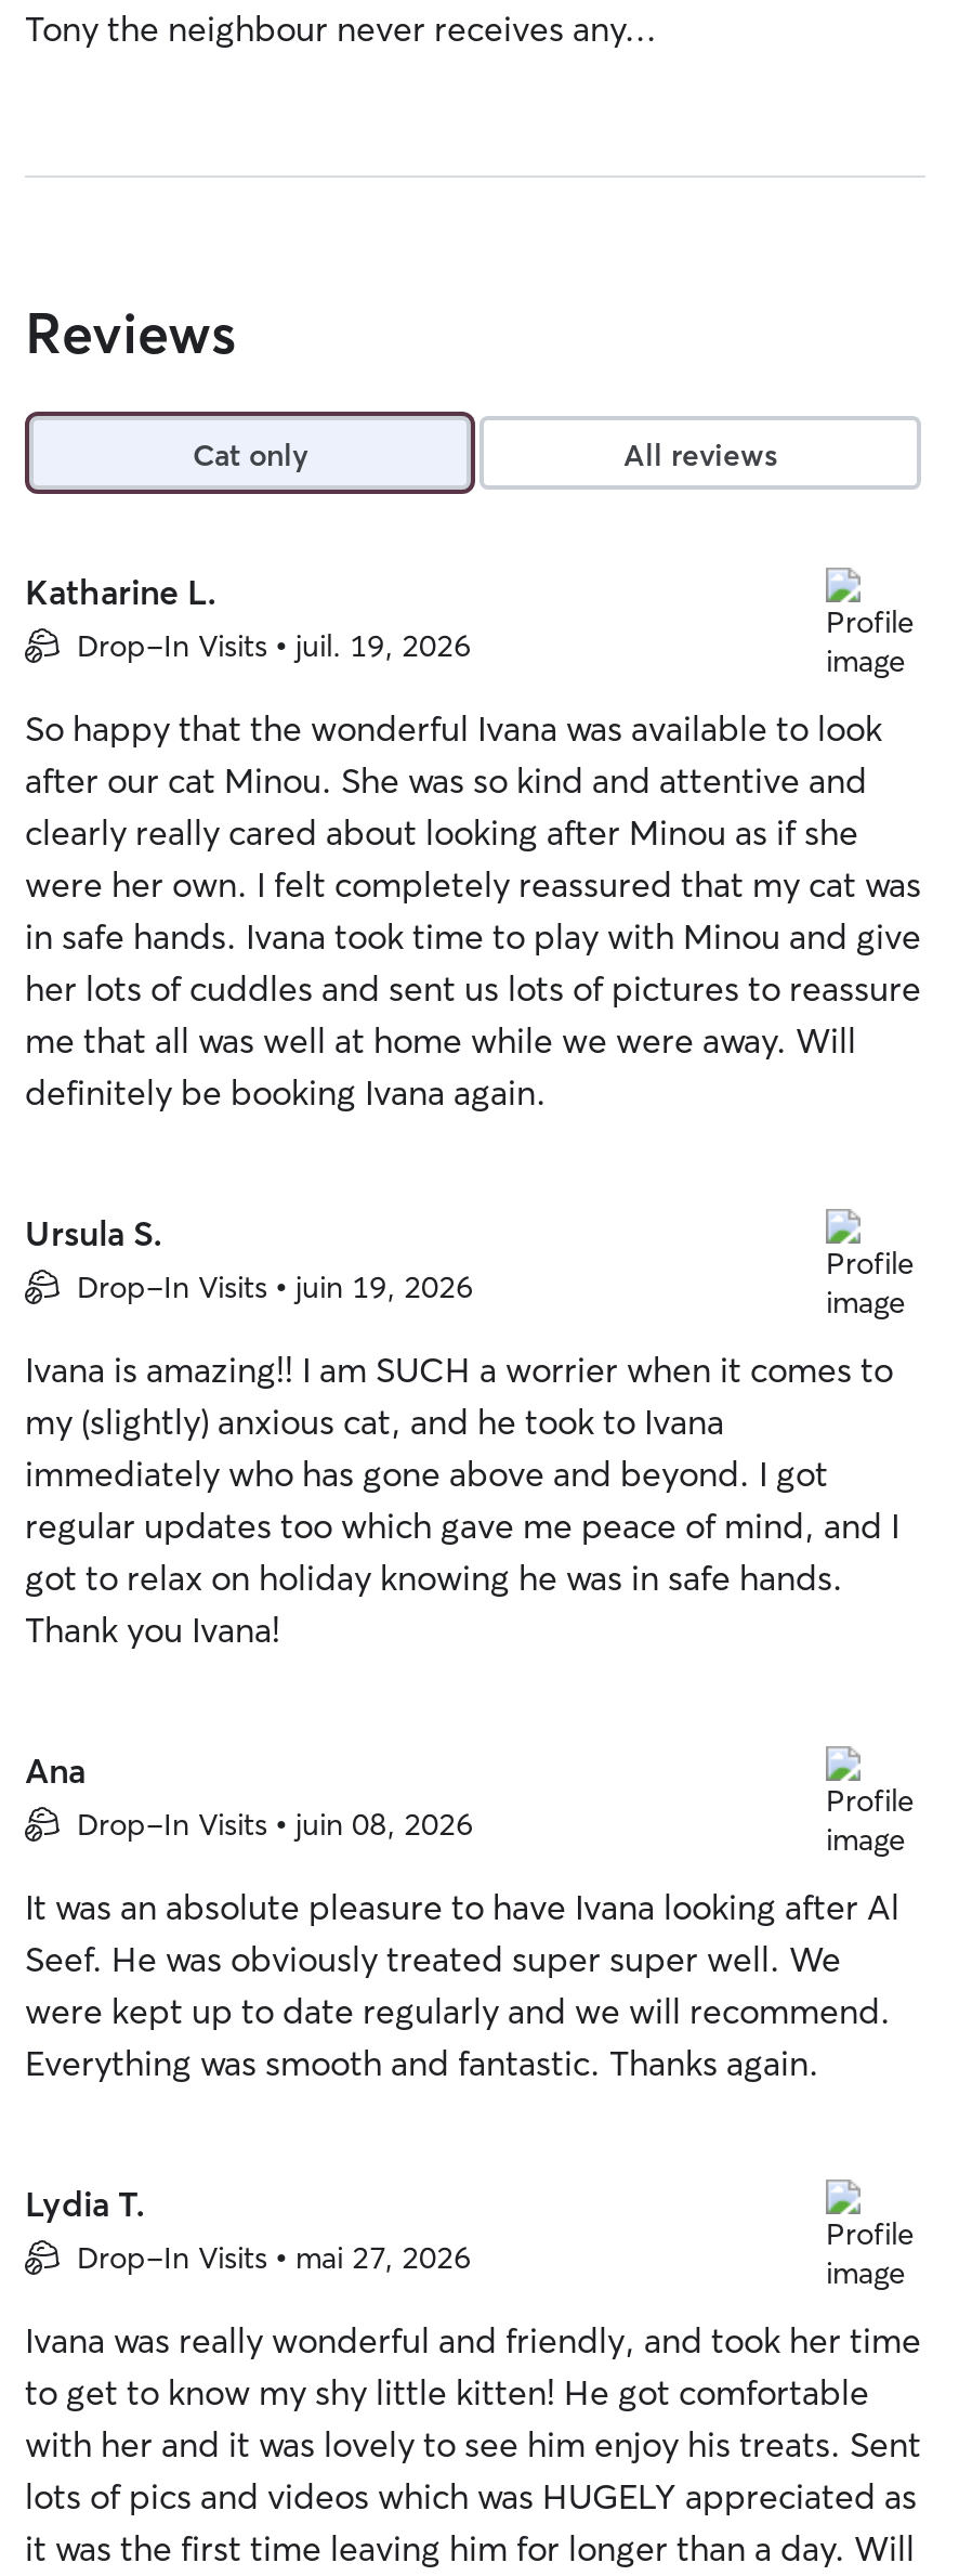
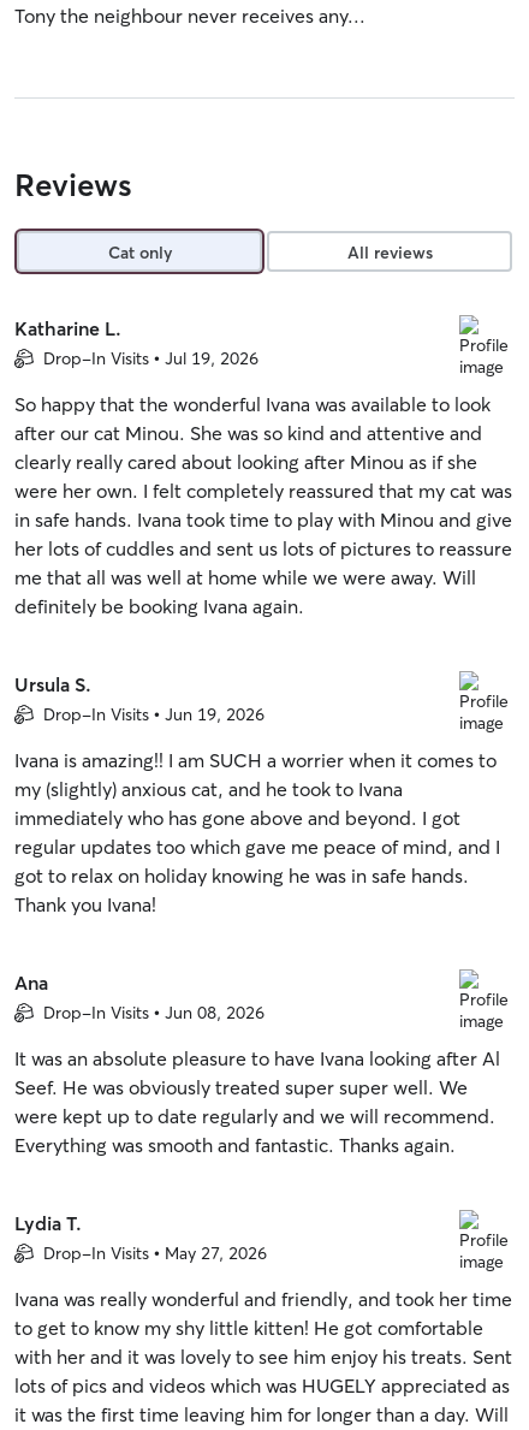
- Drop-In Visits • juil. 19, 2026
+ Drop-In Visits • Jul 19, 2026

- Drop-In Visits • juin 19, 2026
+ Drop-In Visits • Jun 19, 2026

- Drop-In Visits • juin 08, 2026
+ Drop-In Visits • Jun 08, 2026

- Drop-In Visits • mai 27, 2026
+ Drop-In Visits • May 27, 2026
